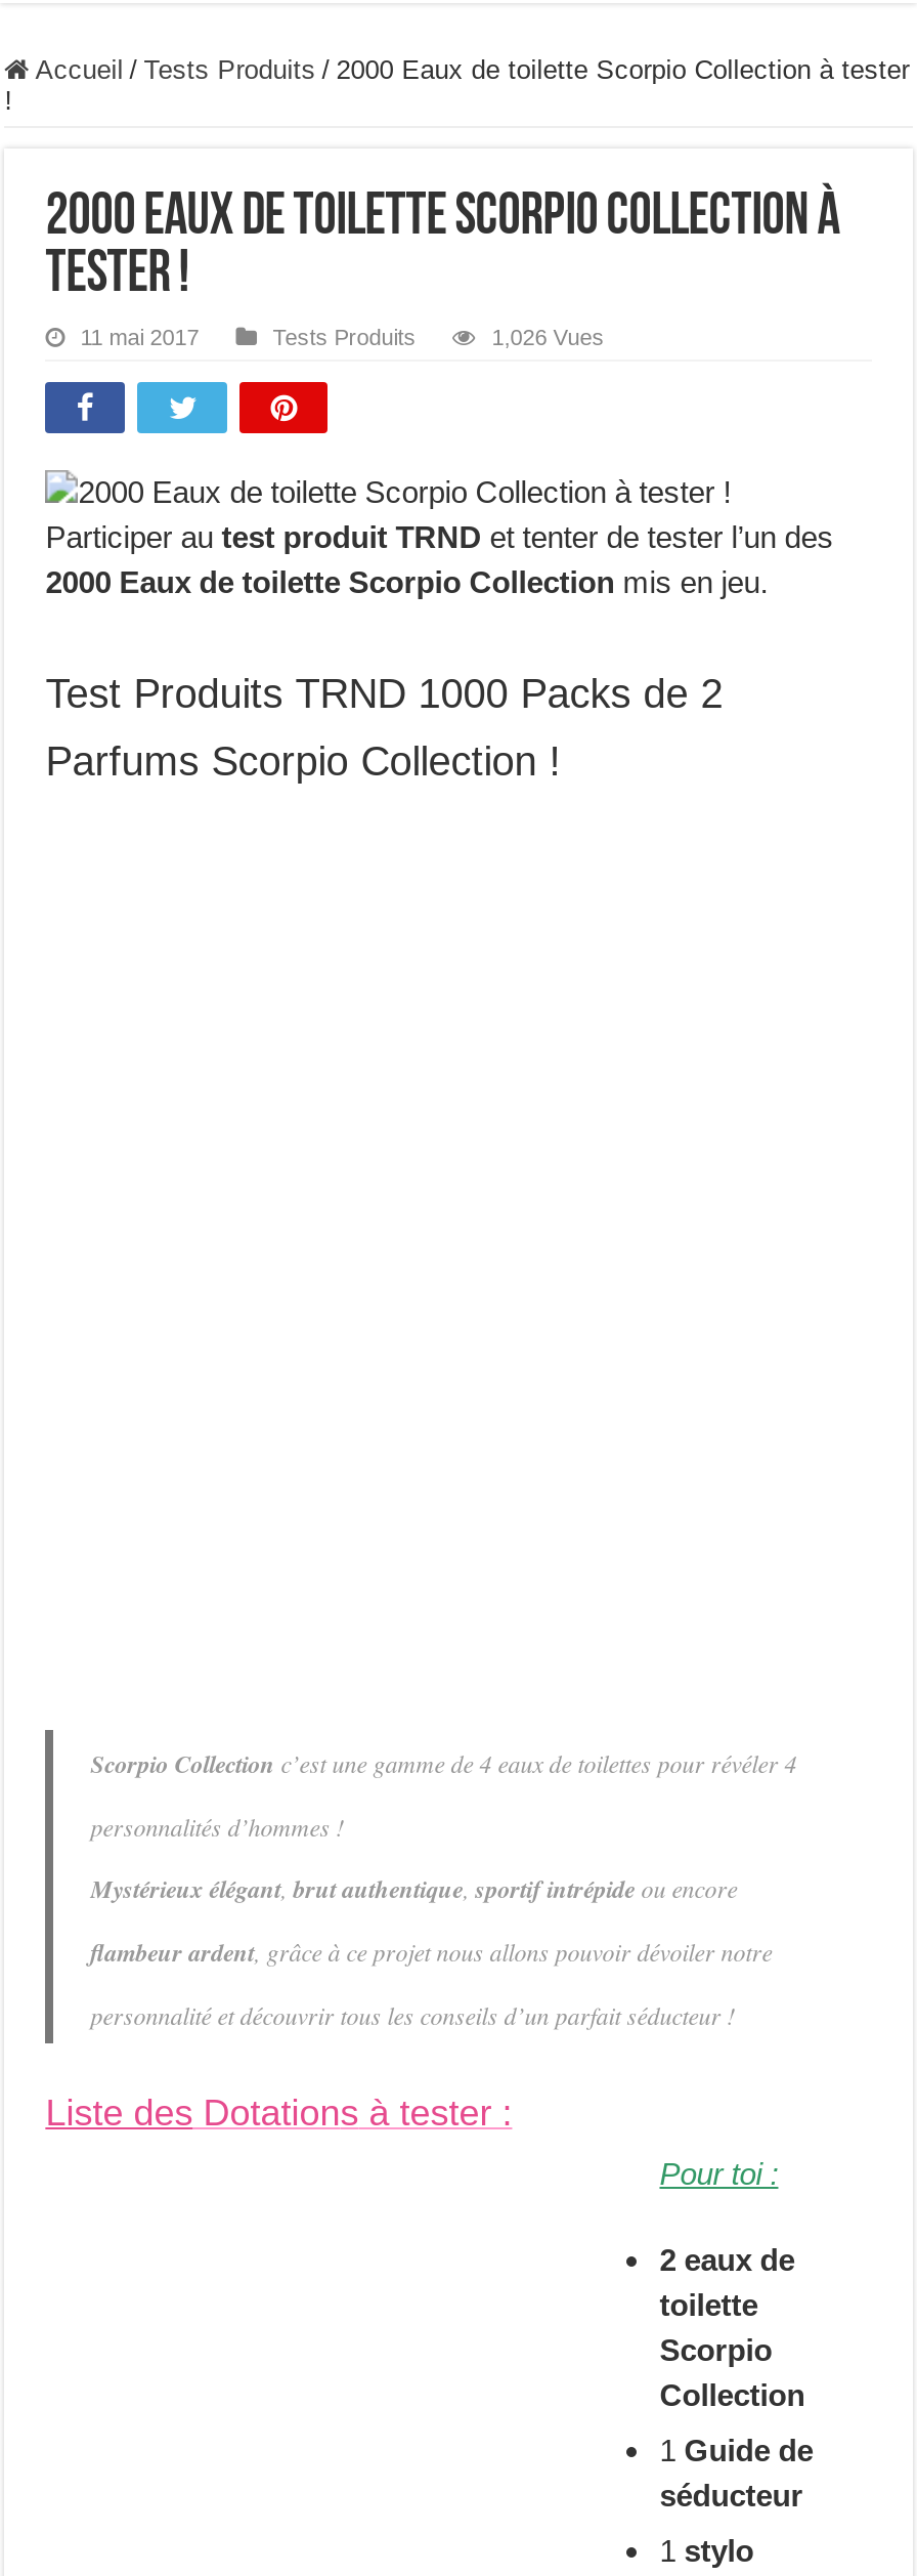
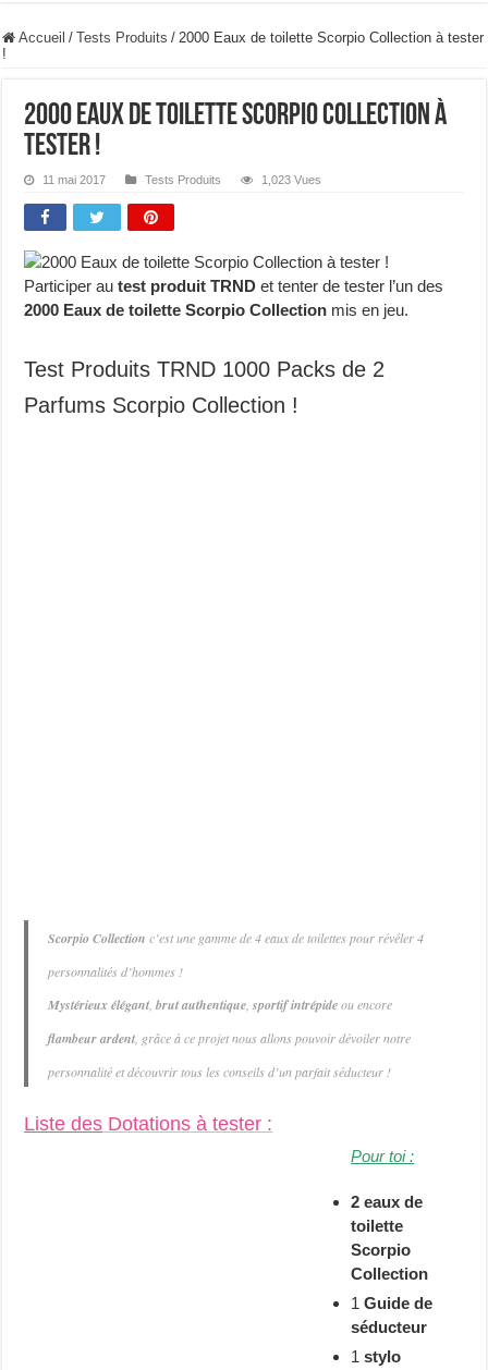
- 1,026 Vues
+ 1,023 Vues
